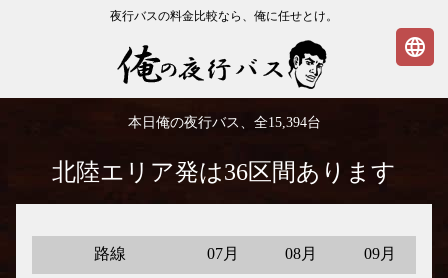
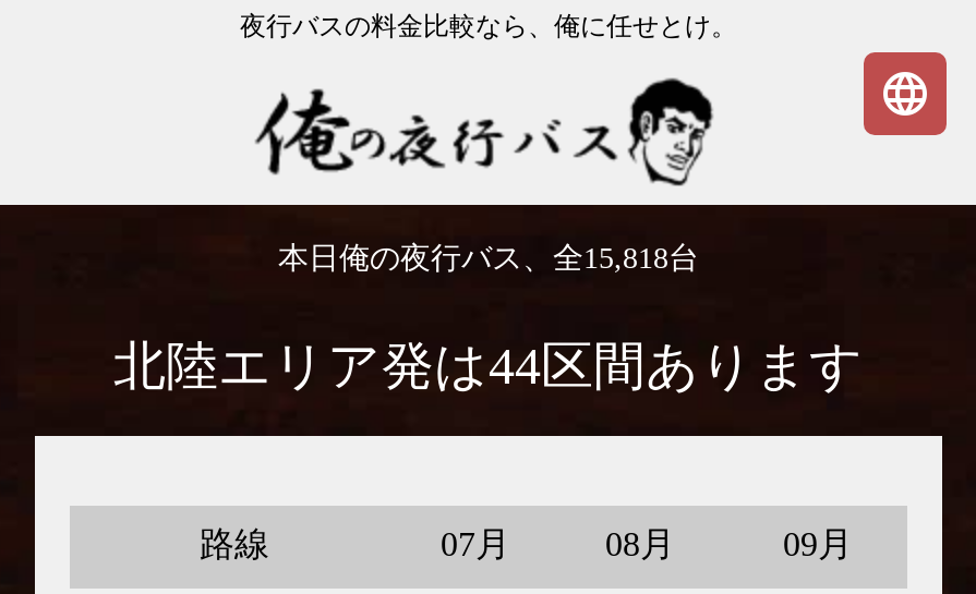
- 本日俺の夜行バス、全15,394台
+ 本日俺の夜行バス、全15,818台

- 北陸エリア発は36区間あります
+ 北陸エリア発は44区間あります
